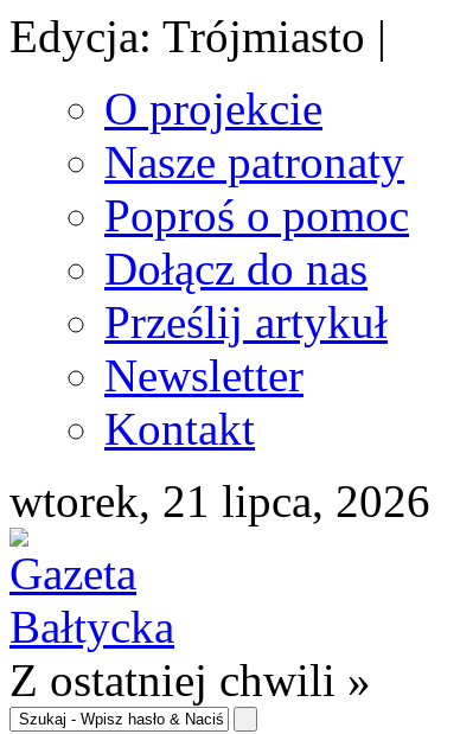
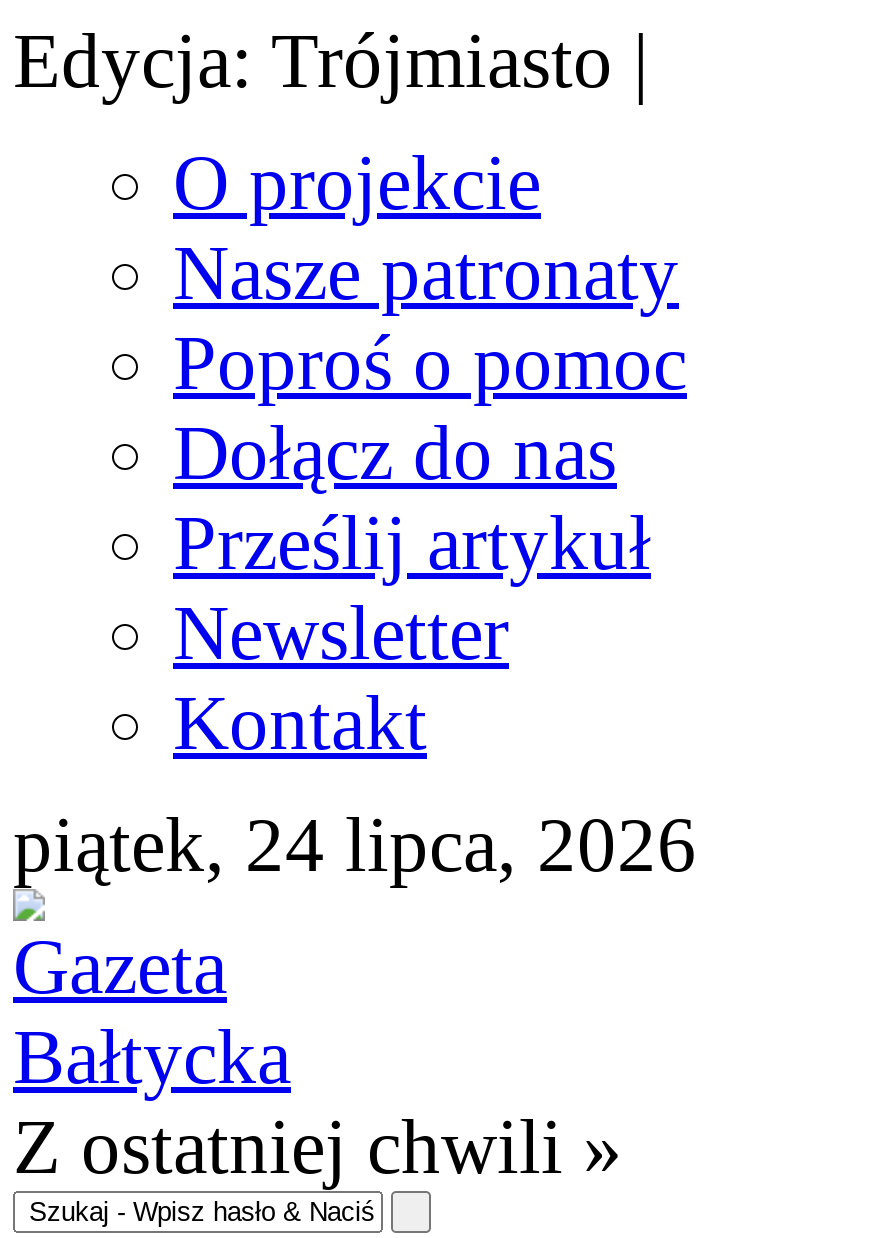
- wtorek, 21 lipca, 2026
+ piątek, 24 lipca, 2026
